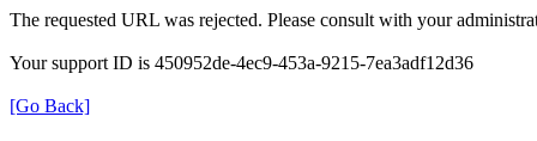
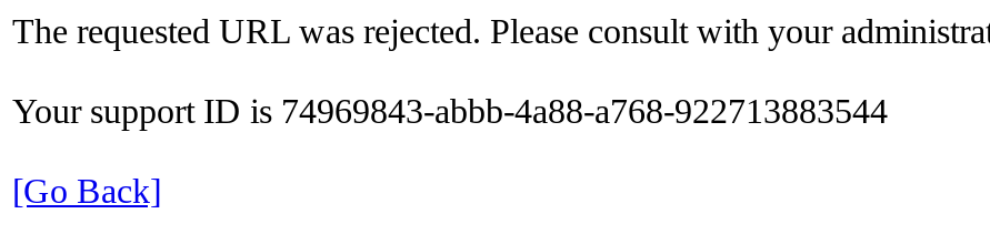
- Your support ID is 450952de-4ec9-453a-9215-7ea3adf12d36
+ Your support ID is 74969843-abbb-4a88-a768-922713883544
